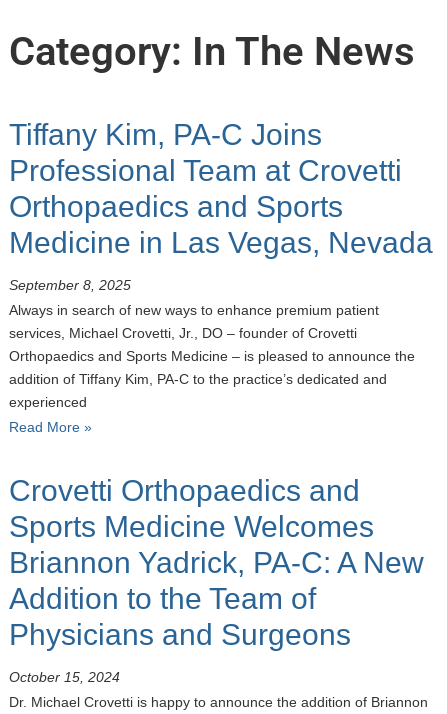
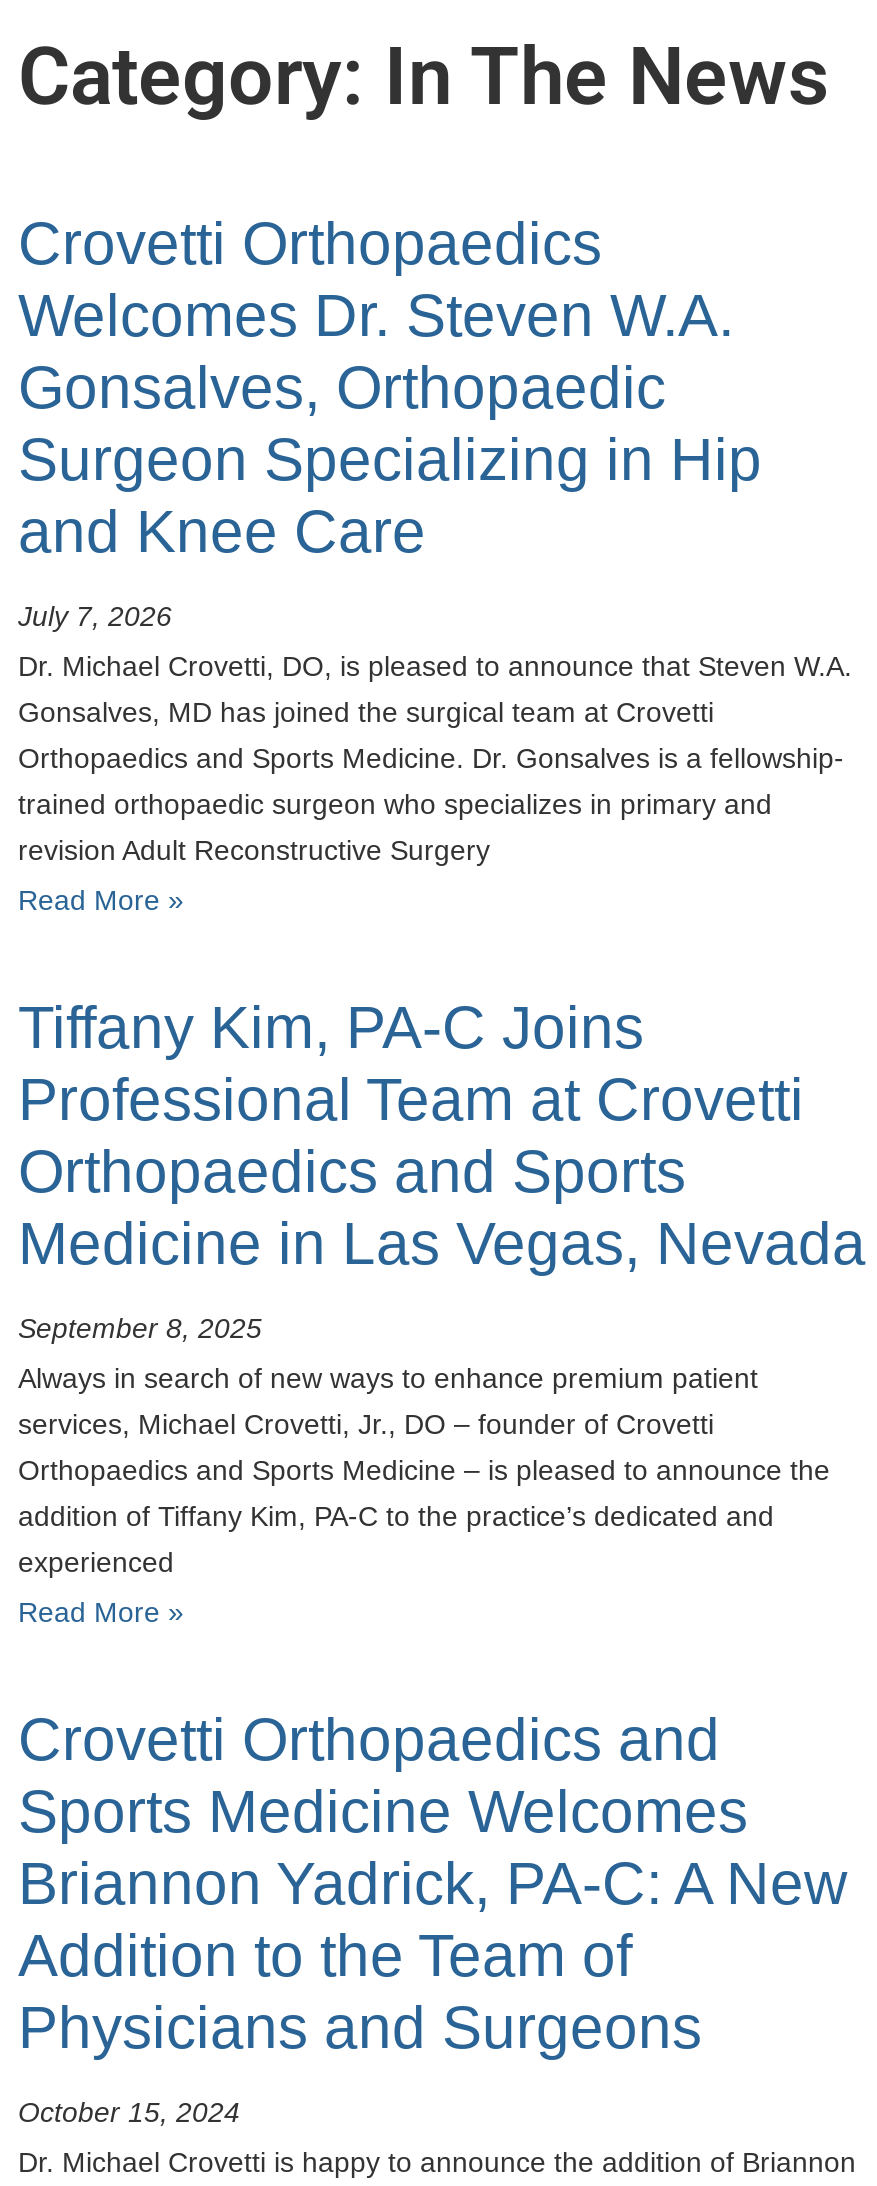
+ Crovetti Orthopaedics
+ Welcomes Dr. Steven W.A.
+ Gonsalves, Orthopaedic
+ Surgeon Specializing in Hip
+ and Knee Care
+ July 7, 2026
+ Dr. Michael Crovetti, DO, is pleased to announce that Steven W.A.
+ Gonsalves, MD has joined the surgical team at Crovetti
+ Orthopaedics and Sports Medicine. Dr. Gonsalves is a fellowship-
+ trained orthopaedic surgeon who specializes in primary and
+ revision Adult Reconstructive Surgery
+ Read More »
